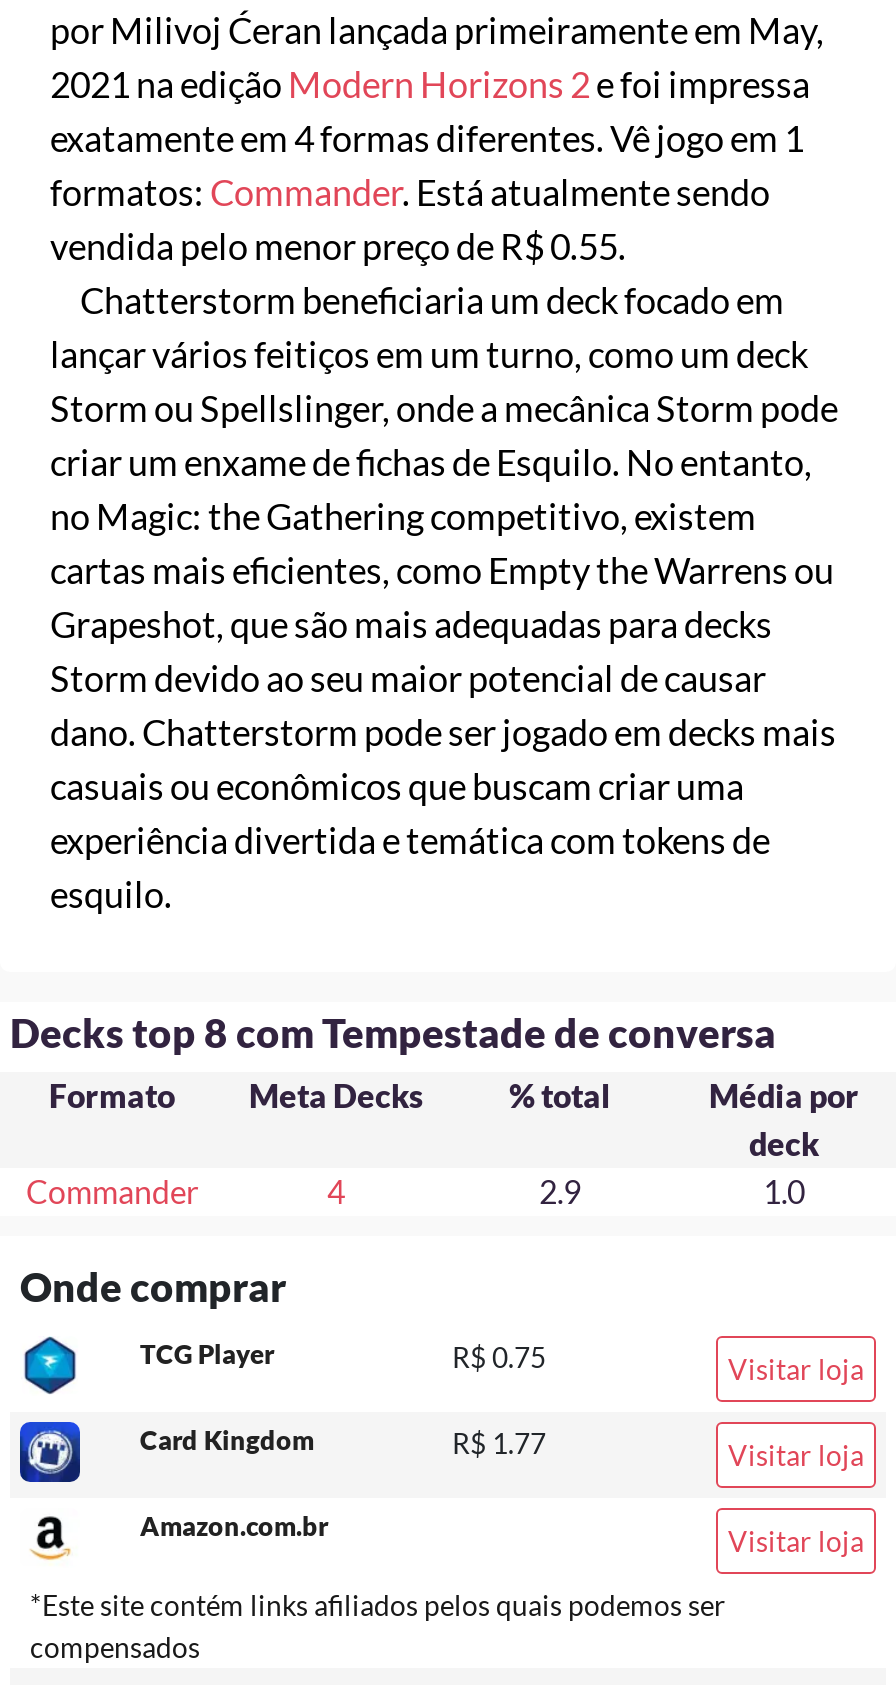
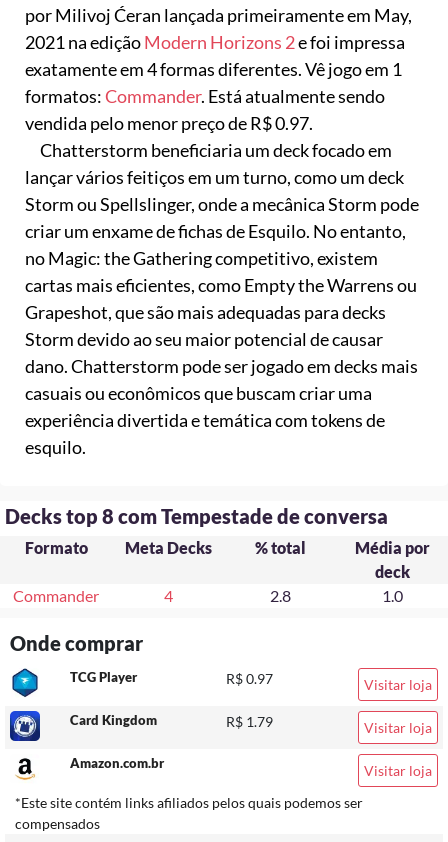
- vendida pelo menor preço de R$ 0.55.
+ vendida pelo menor preço de R$ 0.97.

- 2.9
+ 2.8

- R$ 0.75
+ R$ 0.97

- R$ 1.77
+ R$ 1.79
